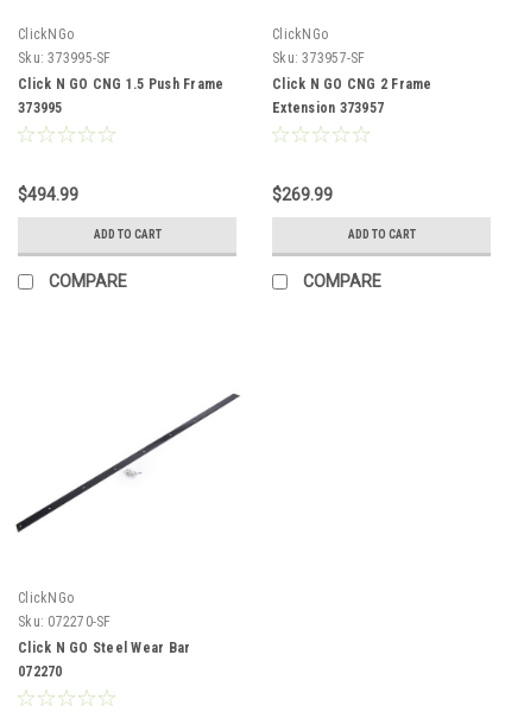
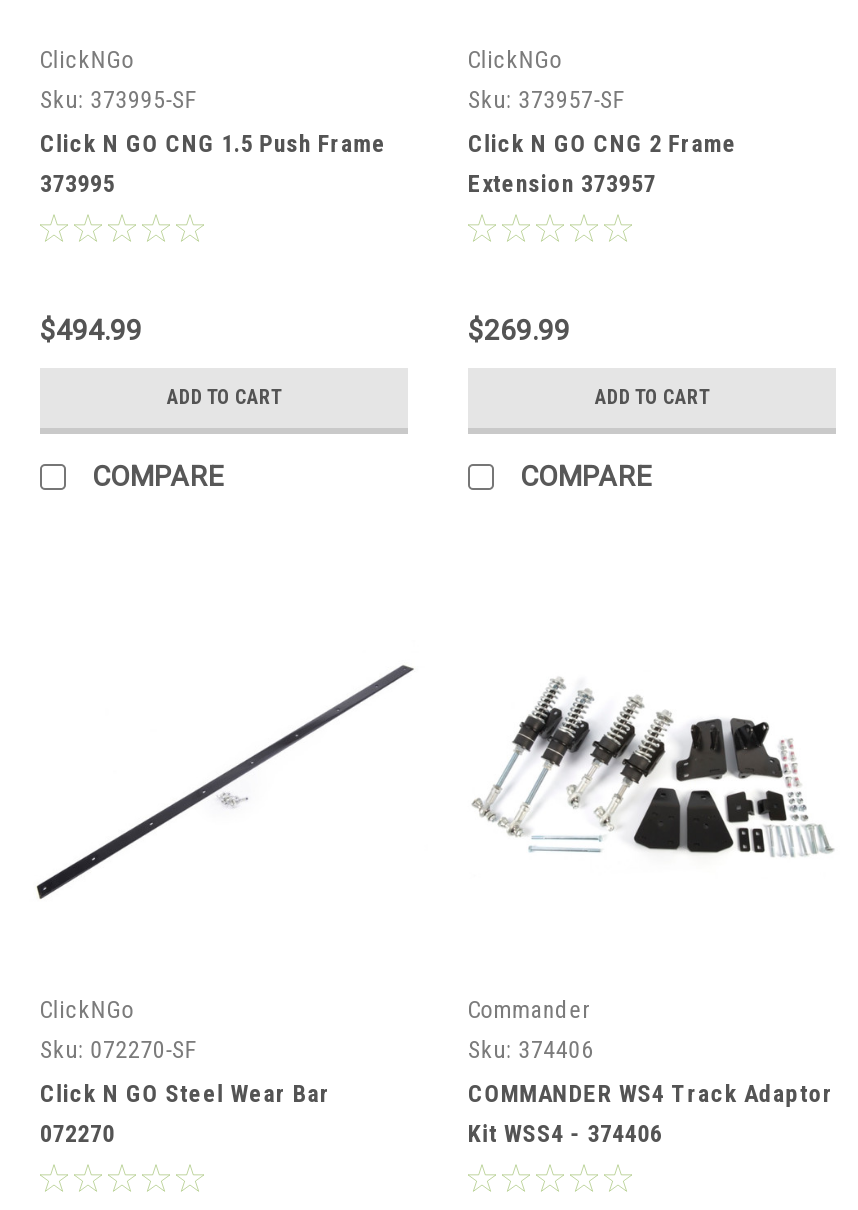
+ [image]

+ Commander
+ Sku: 374406
+ COMMANDER WS4 Track Adaptor
+ Kit WSS4 - 374406
